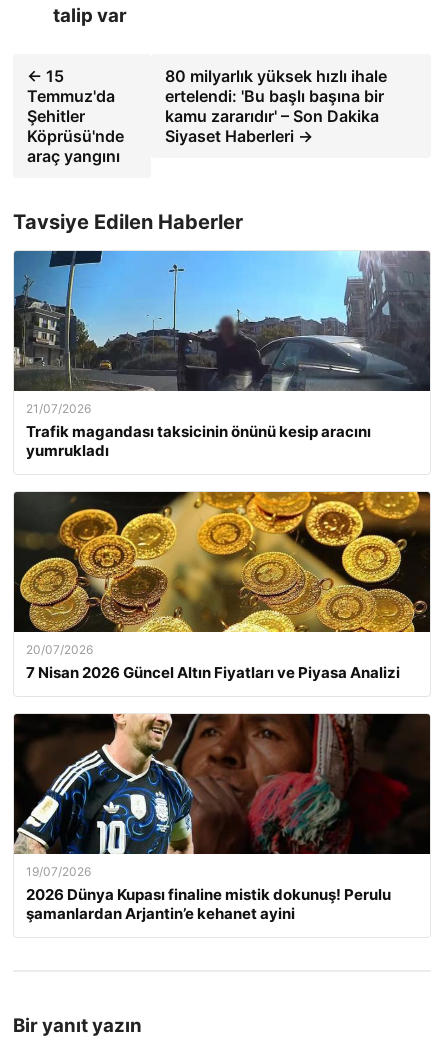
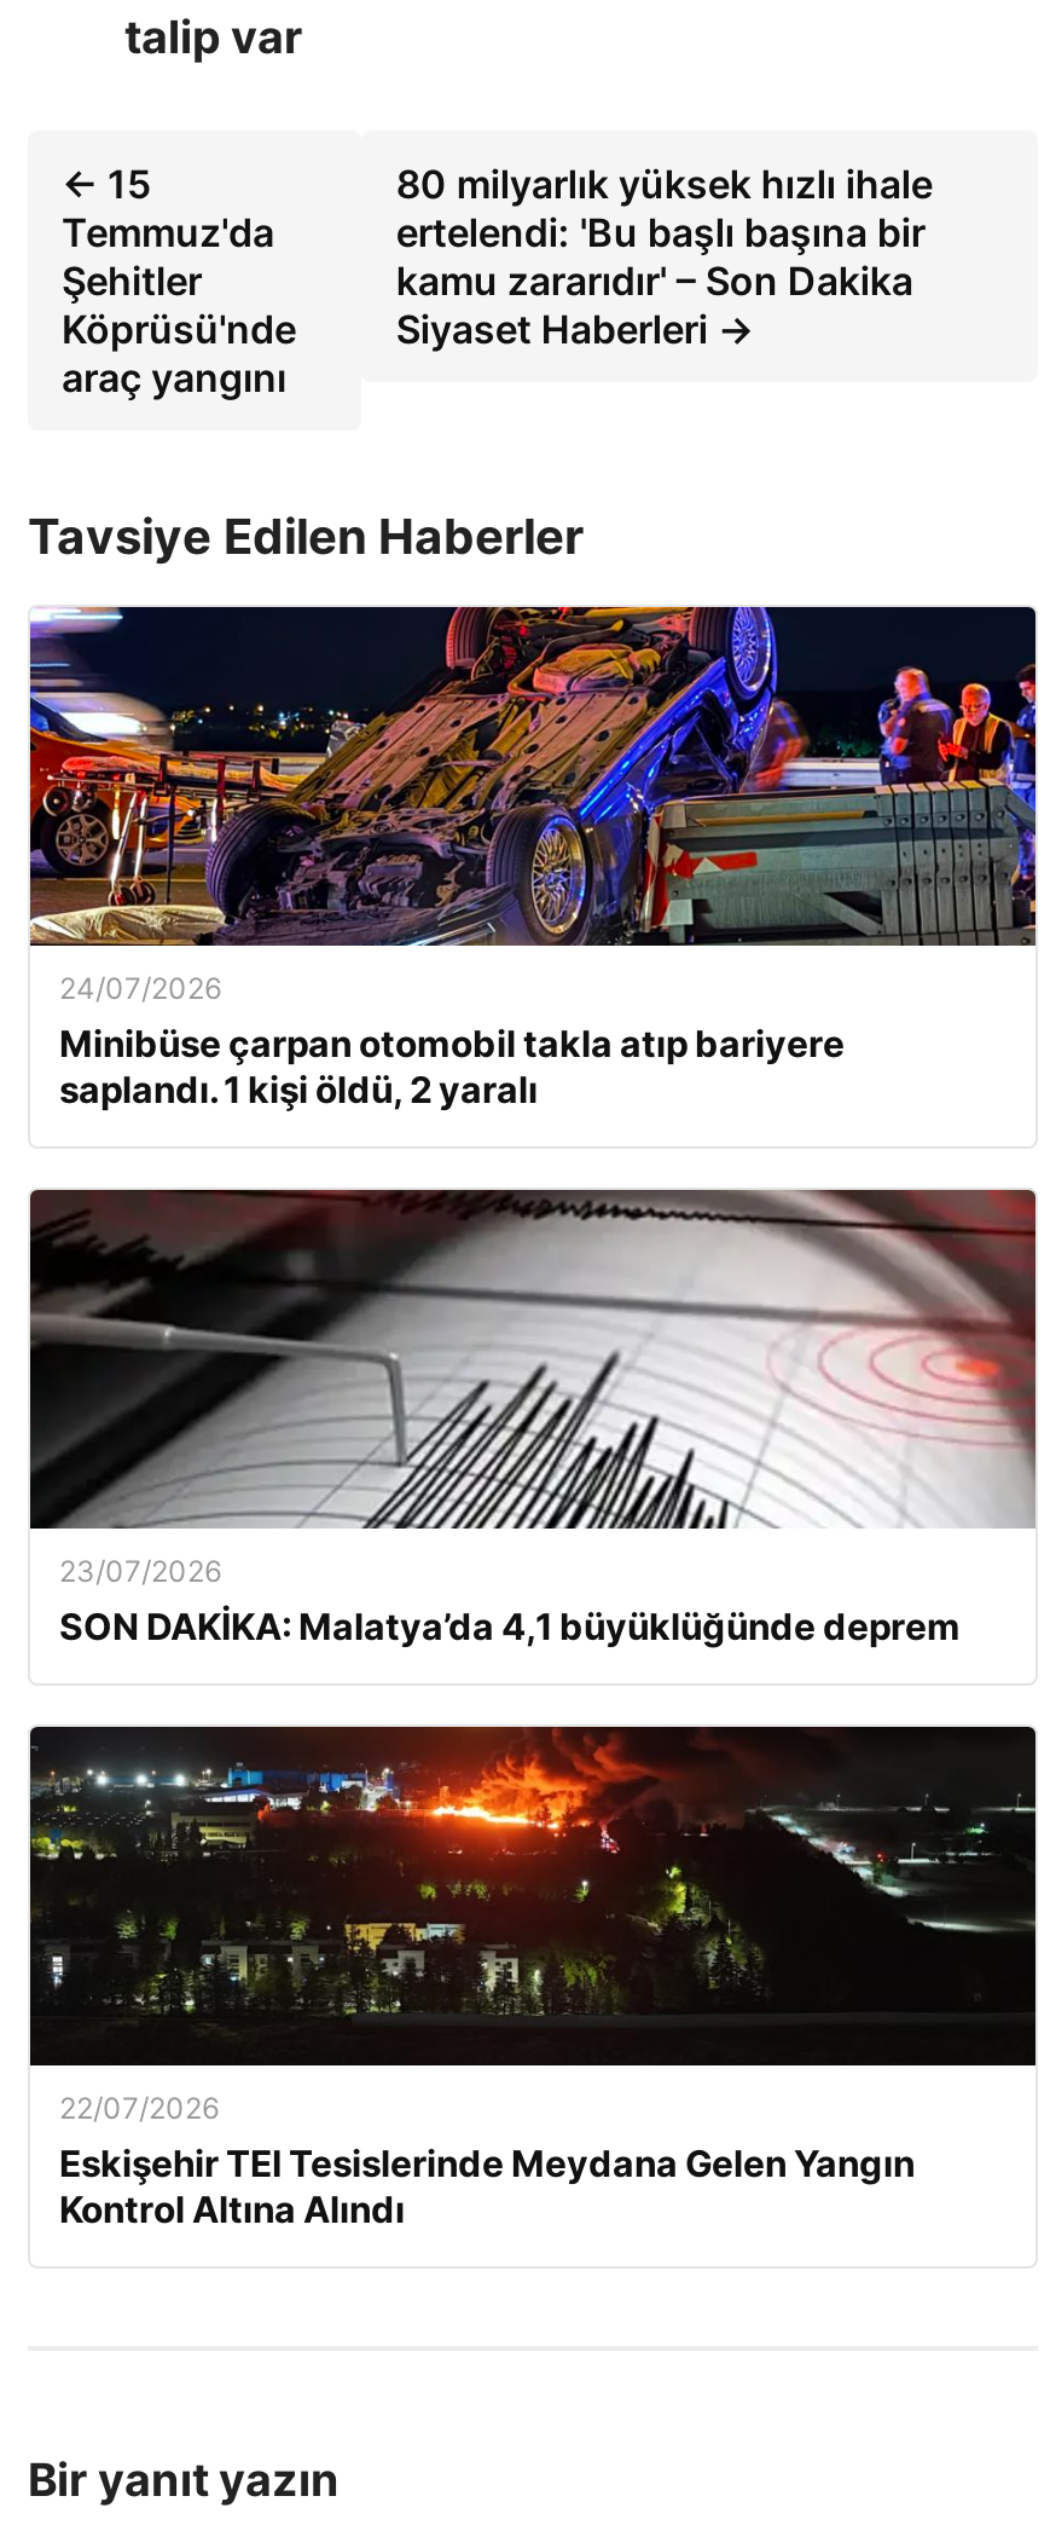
- [image]
- 21/07/2026
- Trafik magandası taksicinin önünü kesip aracını
- yumrukladı
+ [image]
+ 24/07/2026
+ Minibüse çarpan otomobil takla atıp bariyere
+ saplandı. 1 kişi öldü, 2 yaralı

- [image]
- 20/07/2026
- 7 Nisan 2026 Güncel Altın Fiyatları ve Piyasa Analizi
+ [image]
+ 23/07/2026
+ SON DAKİKA: Malatya’da 4,1 büyüklüğünde deprem

- [image]
- 19/07/2026
- 2026 Dünya Kupası finaline mistik dokunuş! Perulu
- şamanlardan Arjantin’e kehanet ayini
+ [image]
+ 22/07/2026
+ Eskişehir TEI Tesislerinde Meydana Gelen Yangın
+ Kontrol Altına Alındı
